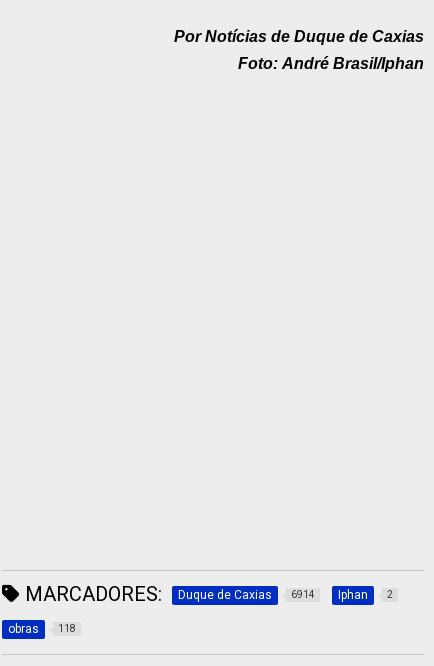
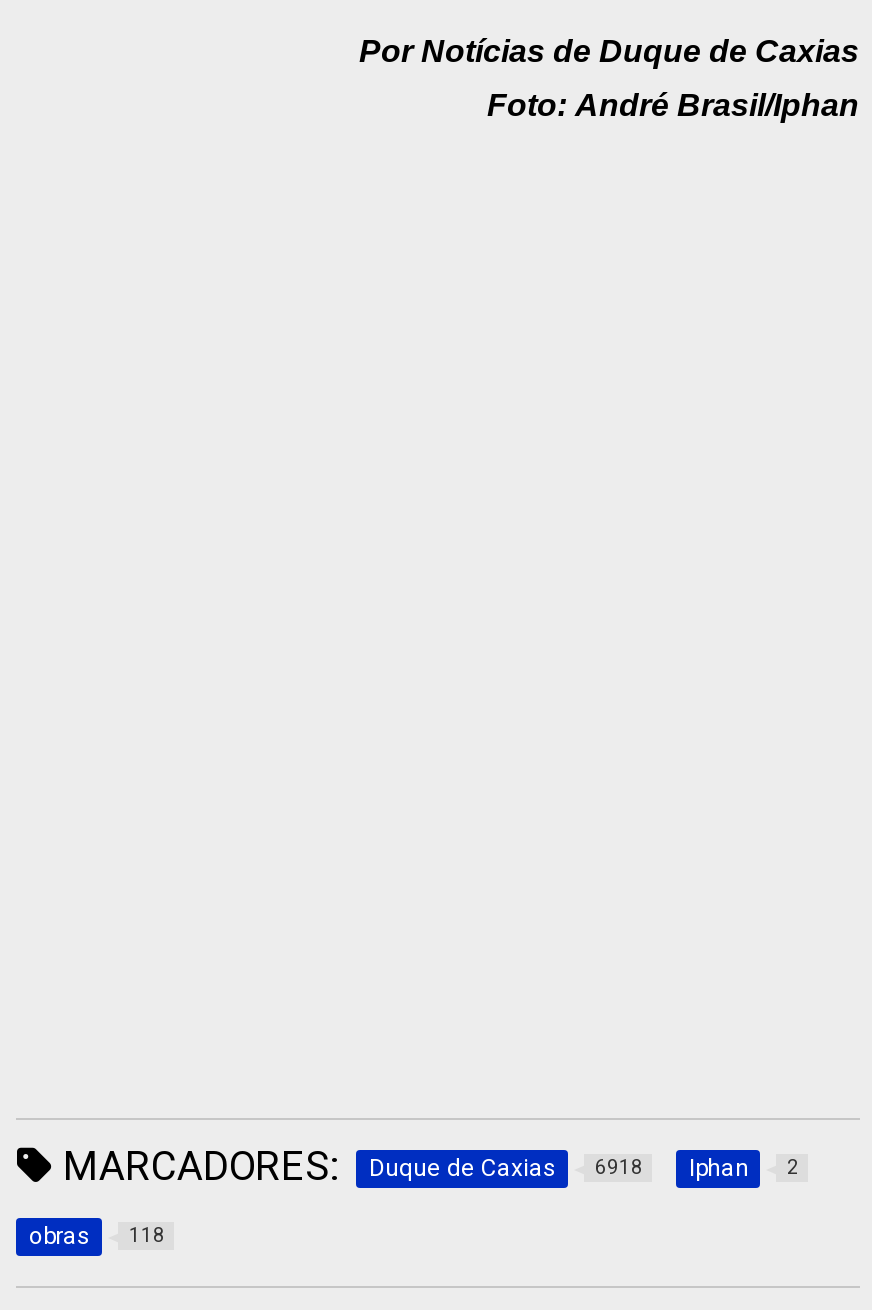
- MARCADORES: Duque de Caxias 6914
+ MARCADORES: Duque de Caxias 6918
